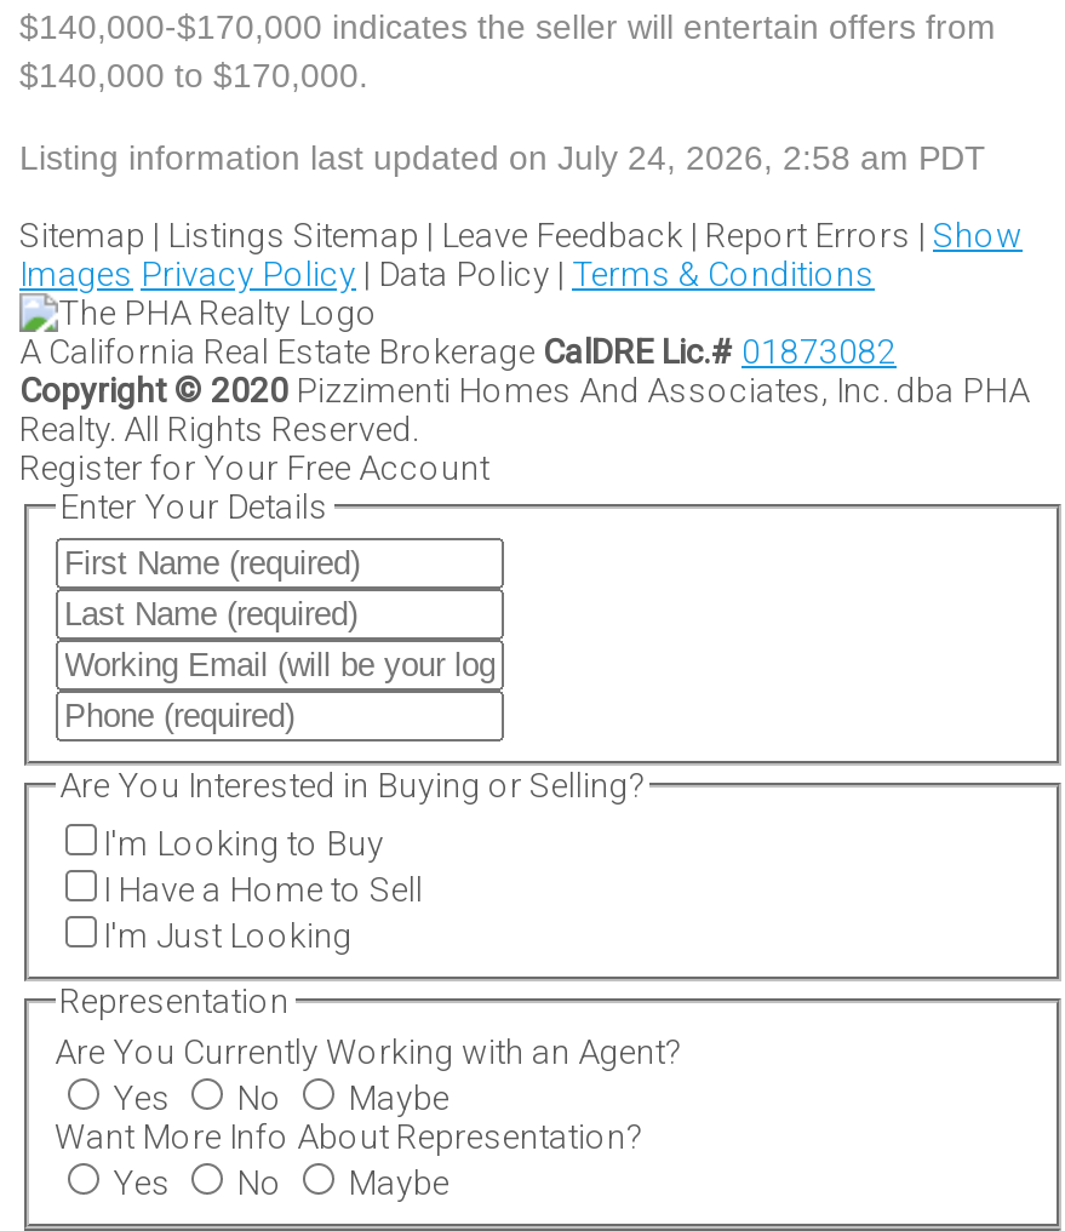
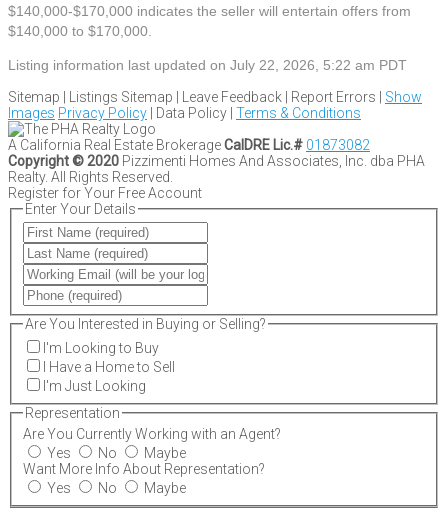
- Listing information last updated on July 24, 2026, 2:58 am PDT
+ Listing information last updated on July 22, 2026, 5:22 am PDT
